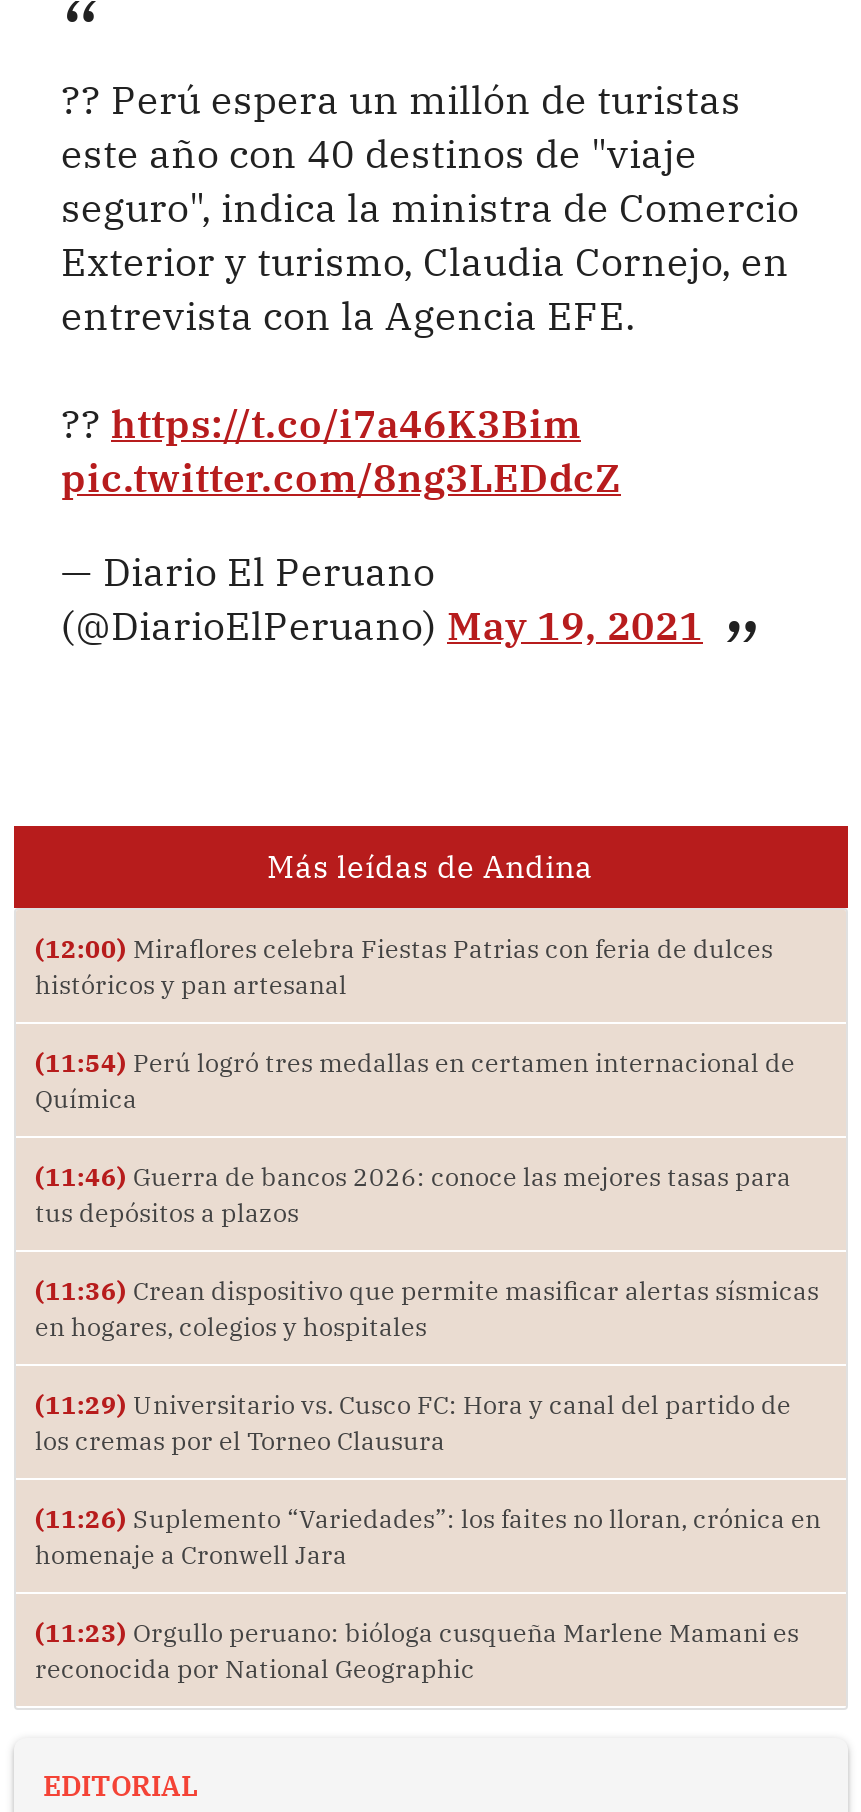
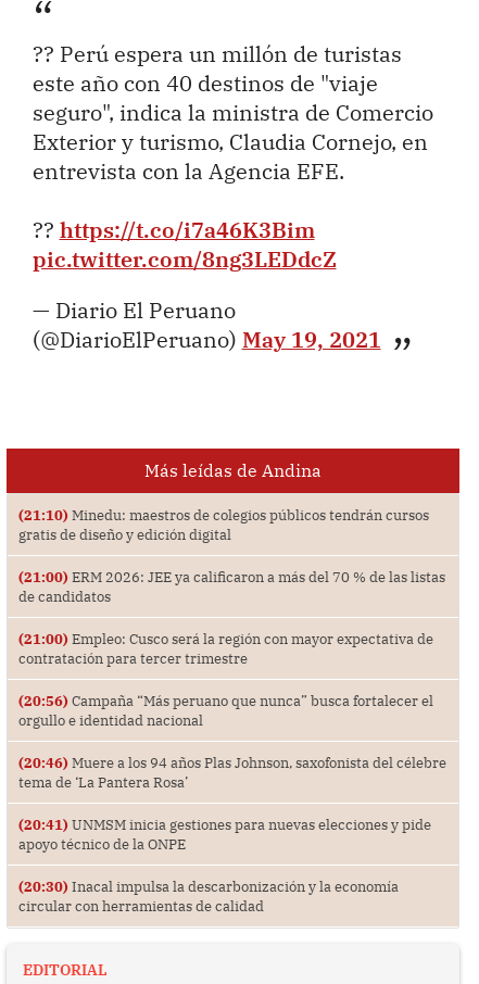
- (12:00) Miraflores celebra Fiestas Patrias con feria de dulces
- históricos y pan artesanal
+ (21:10) Minedu: maestros de colegios públicos tendrán cursos
+ gratis de diseño y edición digital

- (11:54) Perú logró tres medallas en certamen internacional de
- Química
+ (21:00) ERM 2026: JEE ya calificaron a más del 70 % de las listas
+ de candidatos

- (11:46) Guerra de bancos 2026: conoce las mejores tasas para
- tus depósitos a plazos
+ (21:00) Empleo: Cusco será la región con mayor expectativa de
+ contratación para tercer trimestre

- (11:36) Crean dispositivo que permite masificar alertas sísmicas
- en hogares, colegios y hospitales
+ (20:56) Campaña “Más peruano que nunca” busca fortalecer el
+ orgullo e identidad nacional

- (11:29) Universitario vs. Cusco FC: Hora y canal del partido de
- los cremas por el Torneo Clausura
+ (20:46) Muere a los 94 años Plas Johnson, saxofonista del célebre
+ tema de ‘La Pantera Rosa’

- (11:26) Suplemento “Variedades”: los faites no lloran, crónica en
- homenaje a Cronwell Jara
+ (20:41) UNMSM inicia gestiones para nuevas elecciones y pide
+ apoyo técnico de la ONPE

- (11:23) Orgullo peruano: bióloga cusqueña Marlene Mamani es
- reconocida por National Geographic
+ (20:30) Inacal impulsa la descarbonización y la economía
+ circular con herramientas de calidad
